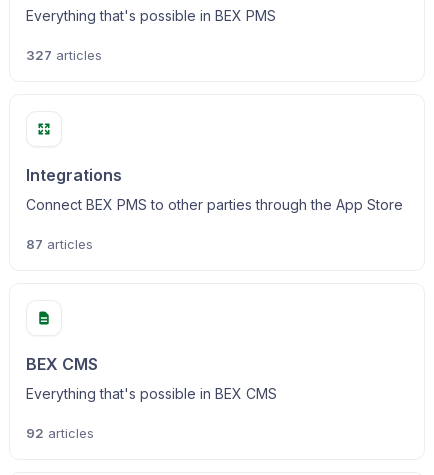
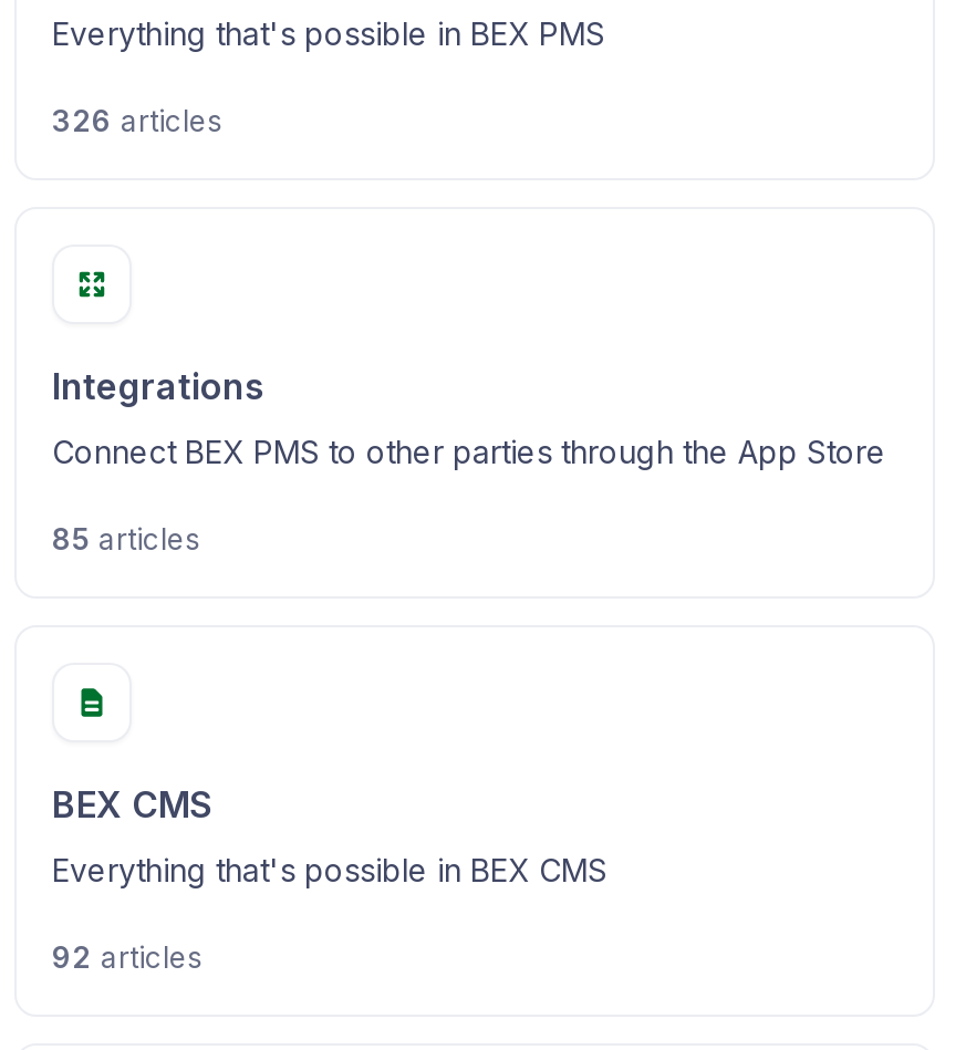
- 327 articles
+ 326 articles

- 87 articles
+ 85 articles
